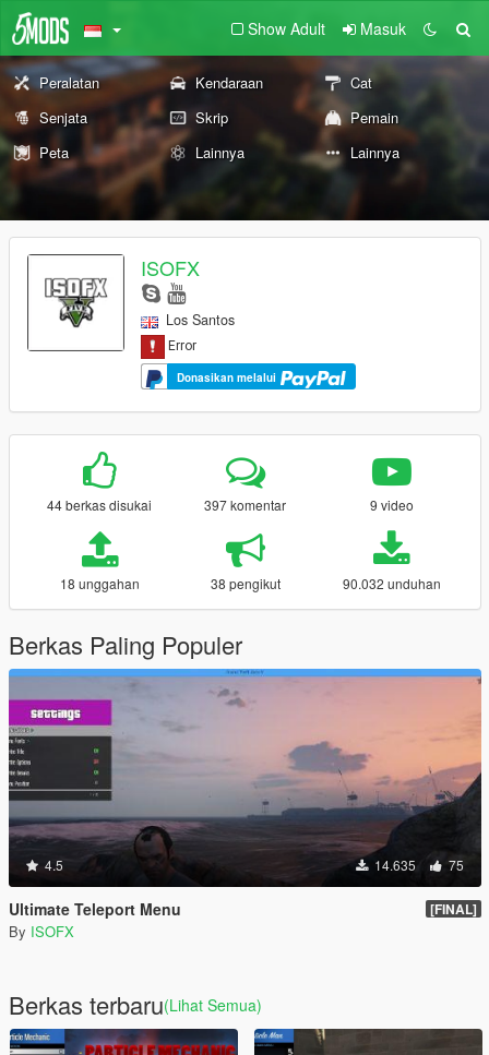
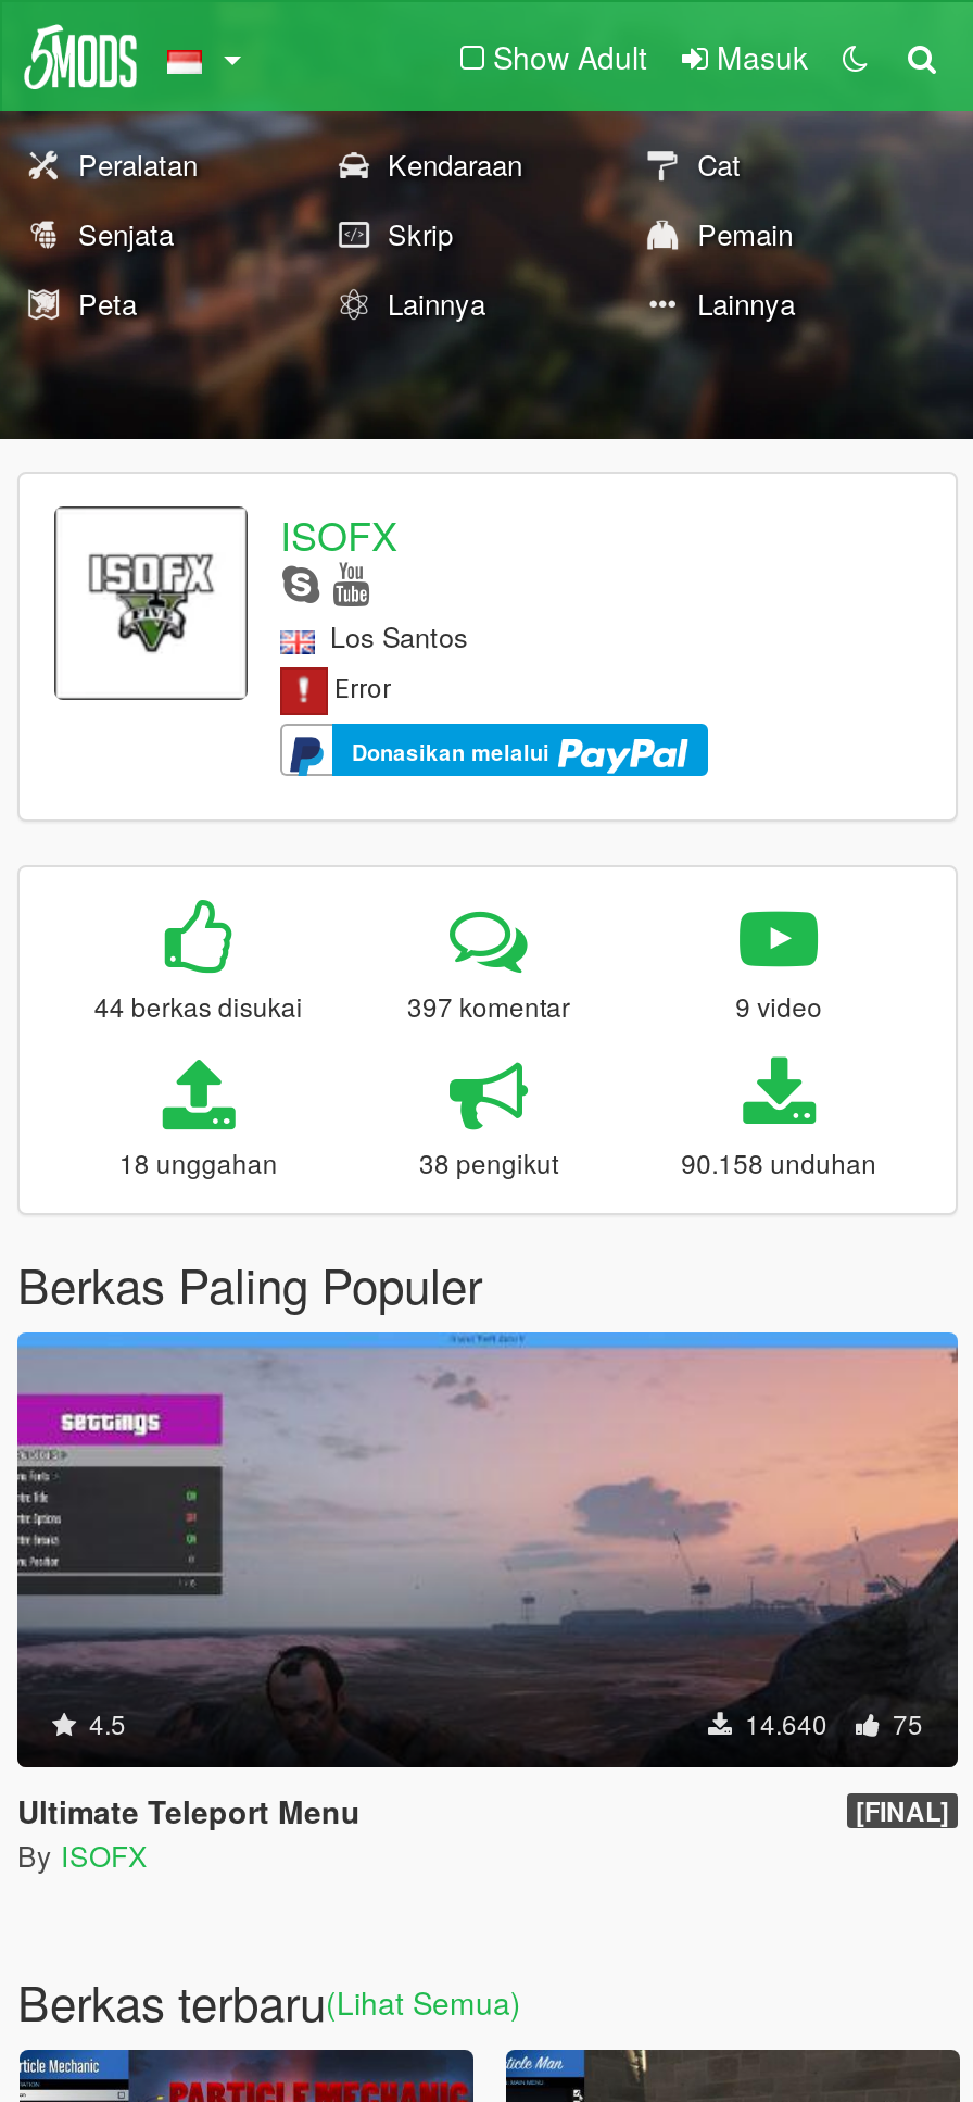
- 90.032 unduhan
+ 90.158 unduhan

- 14.635 75
+ 14.640 75
